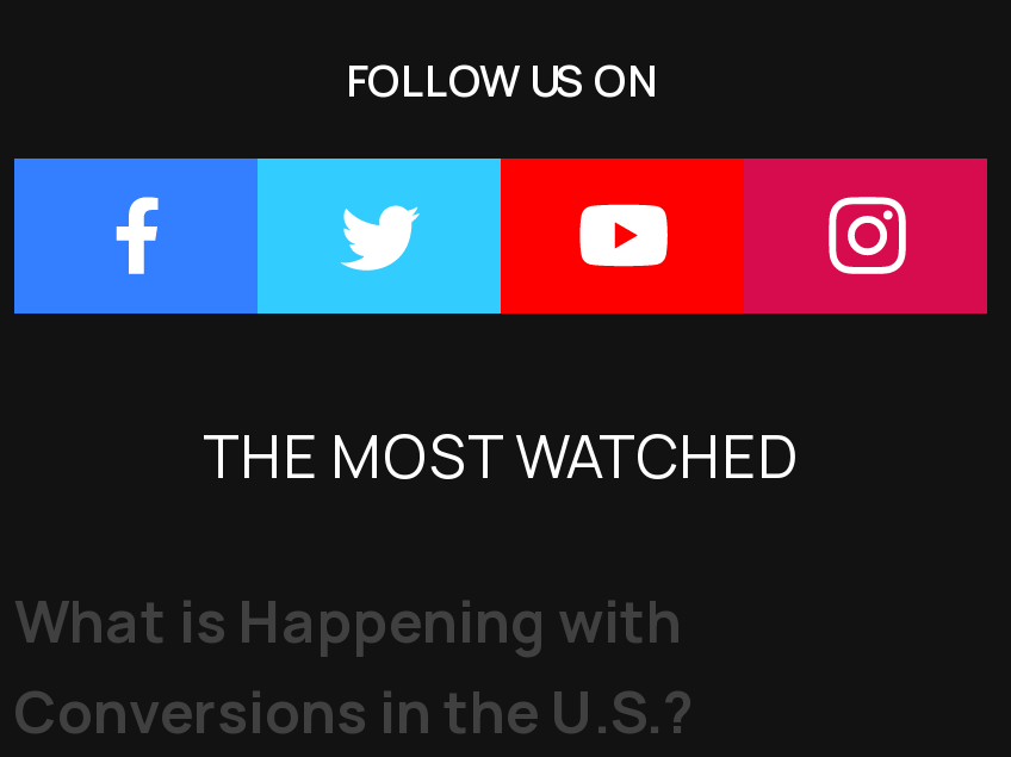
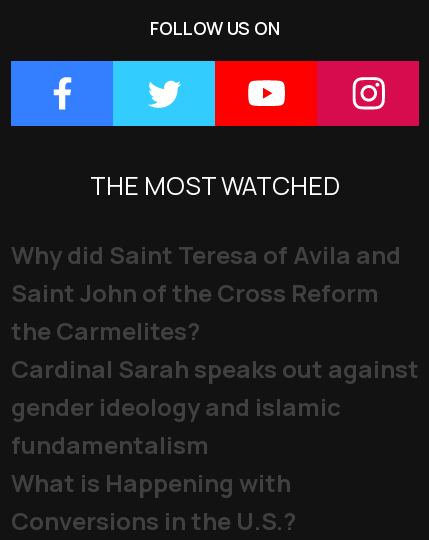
+ Why did Saint Teresa of Avila and
+ Saint John of the Cross Reform
+ the Carmelites?
+ Cardinal Sarah speaks out against
+ gender ideology and islamic
+ fundamentalism
